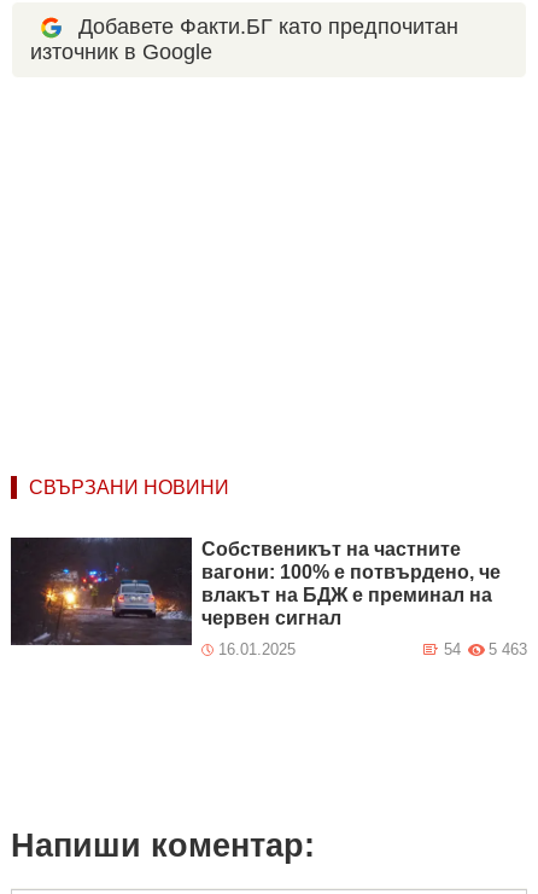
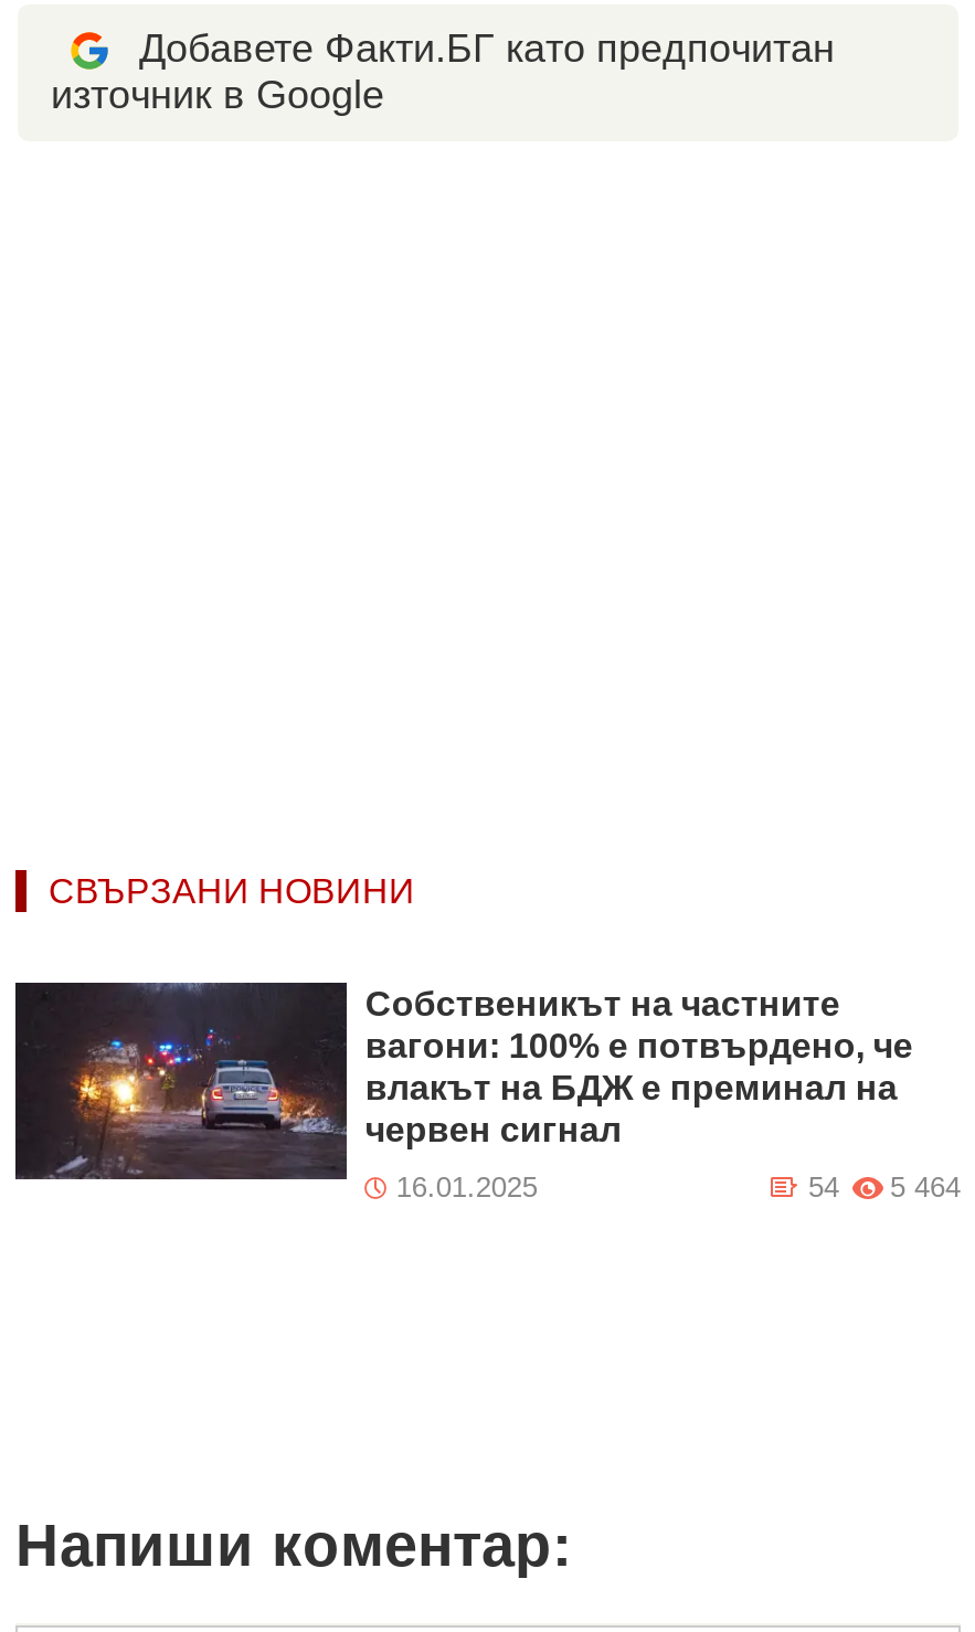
- 54 5 463
+ 54 5 464
